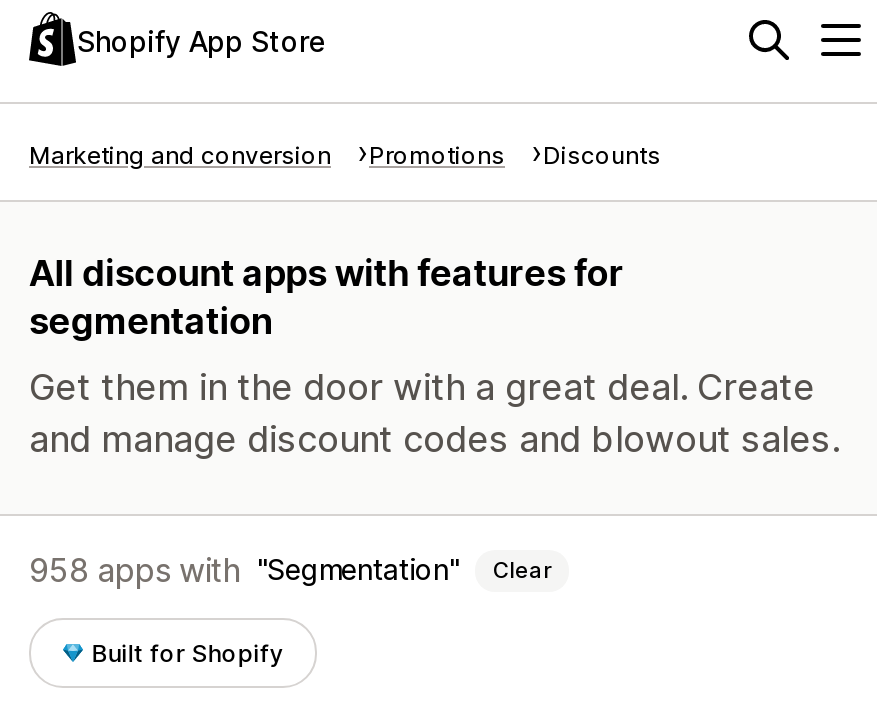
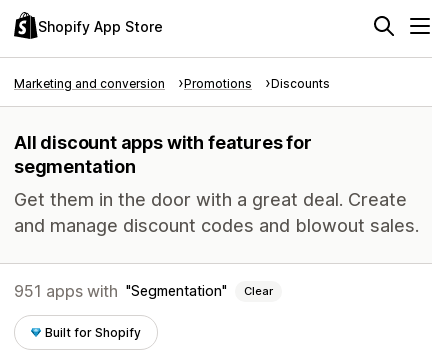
- 958 apps with Segmentation Clear
+ 951 apps with Segmentation Clear
